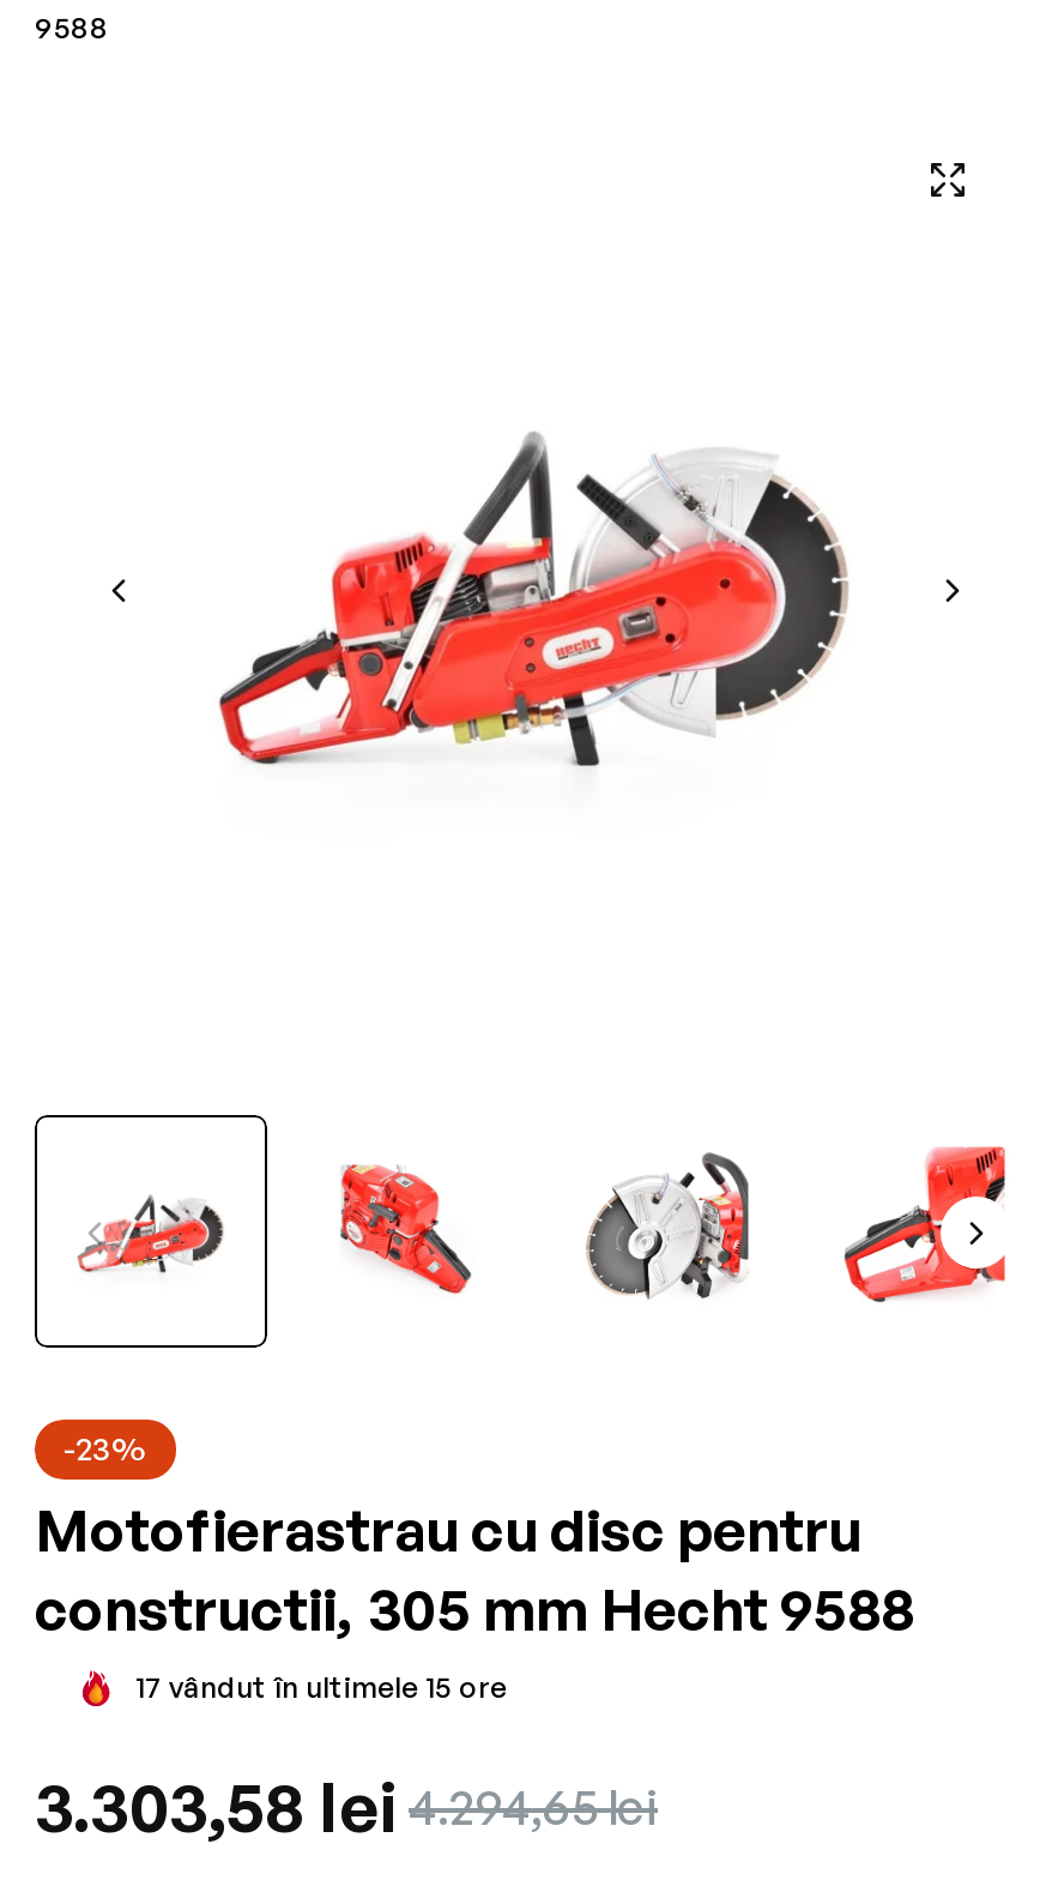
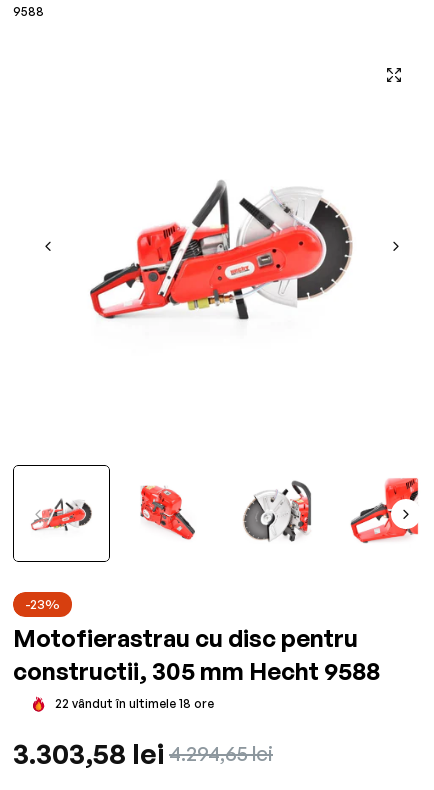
- 17 vândut în ultimele 15 ore
+ 22 vândut în ultimele 18 ore
